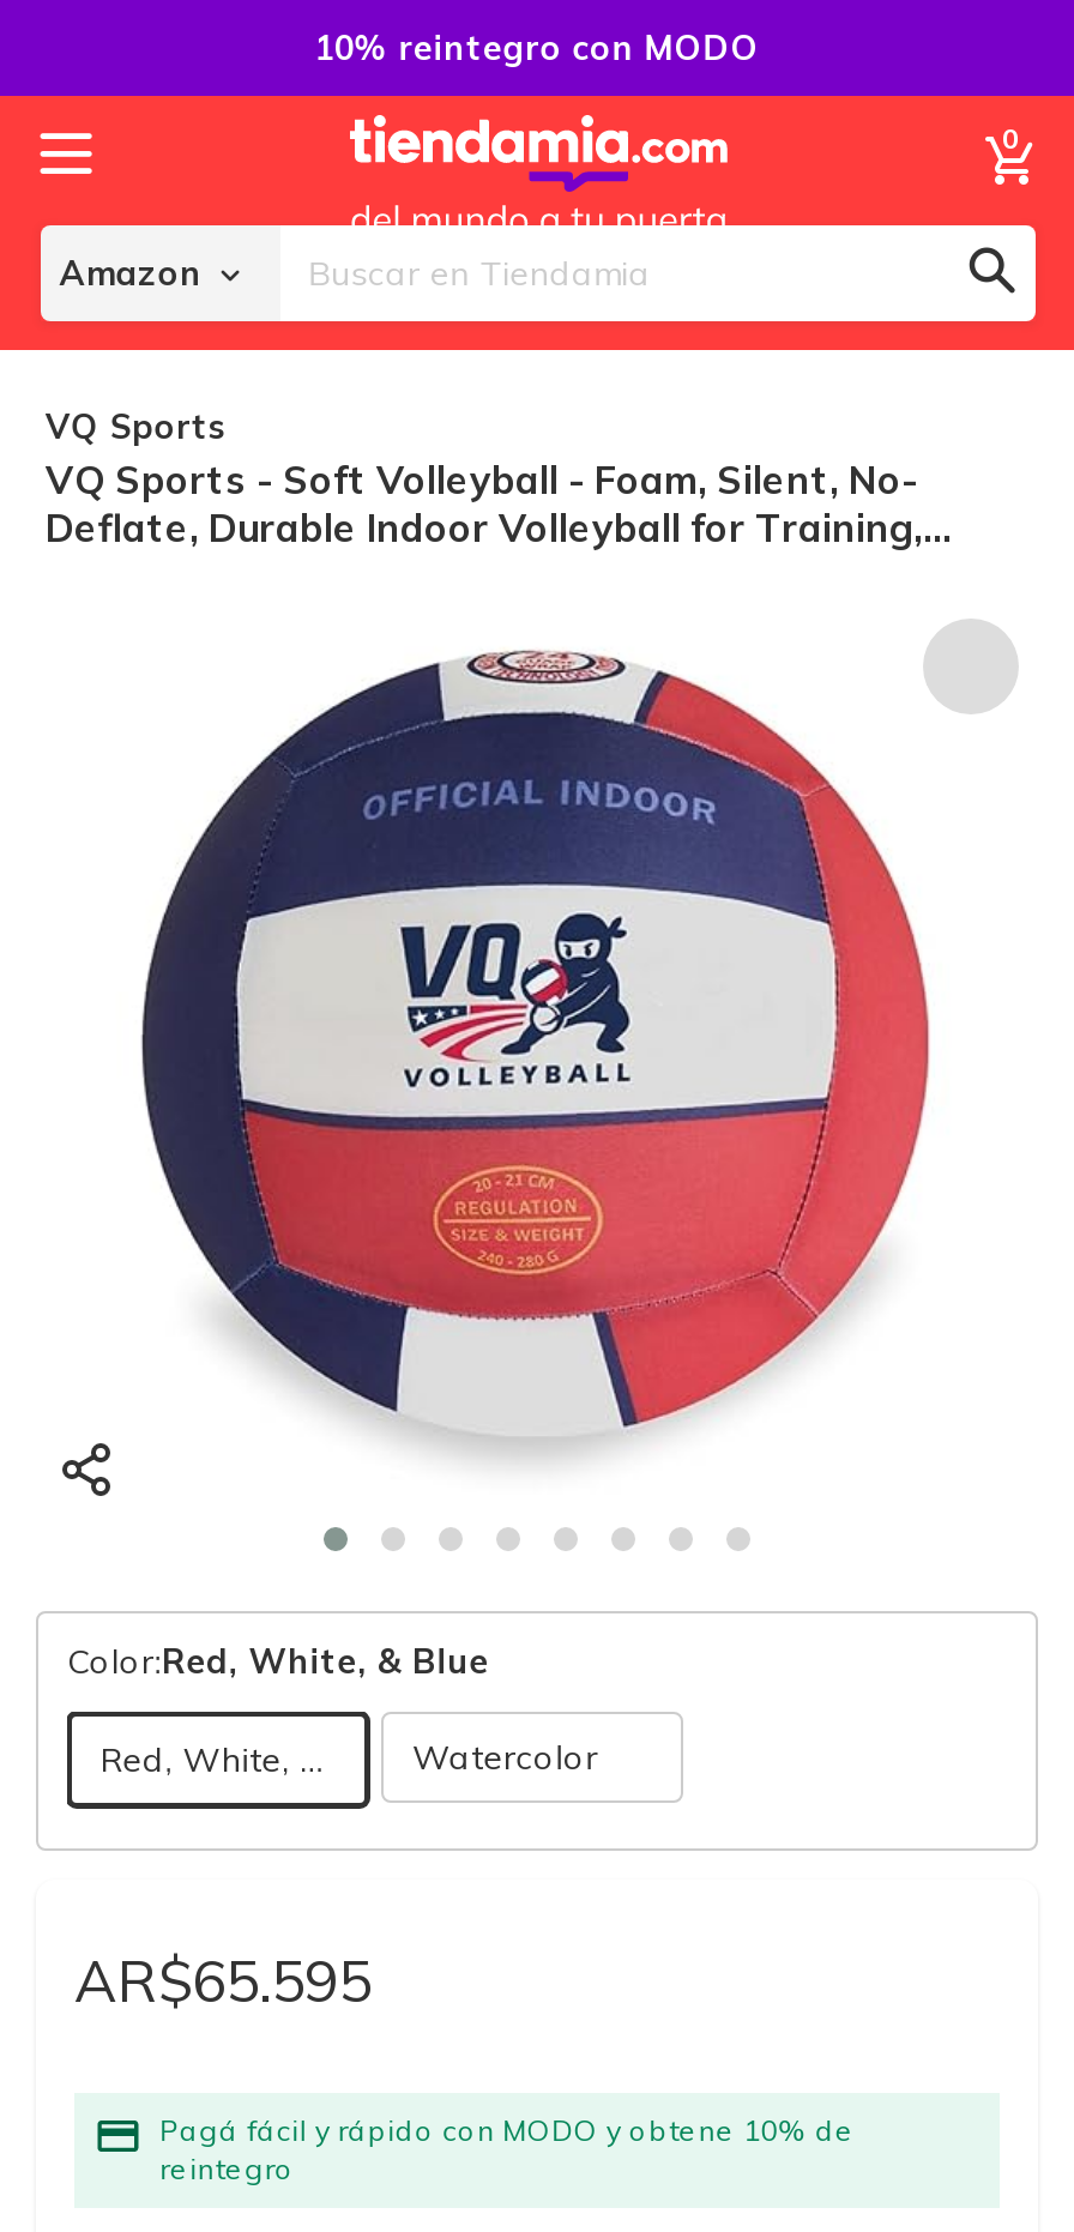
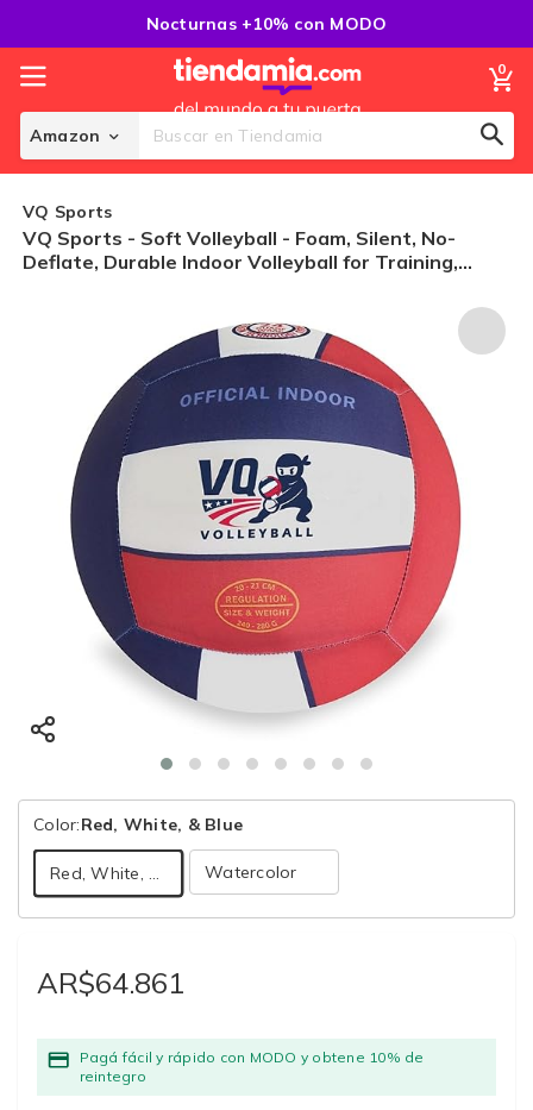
- 10% reintegro con MODO
+ Nocturnas +10% con MODO

- AR$65.595
+ AR$64.861
